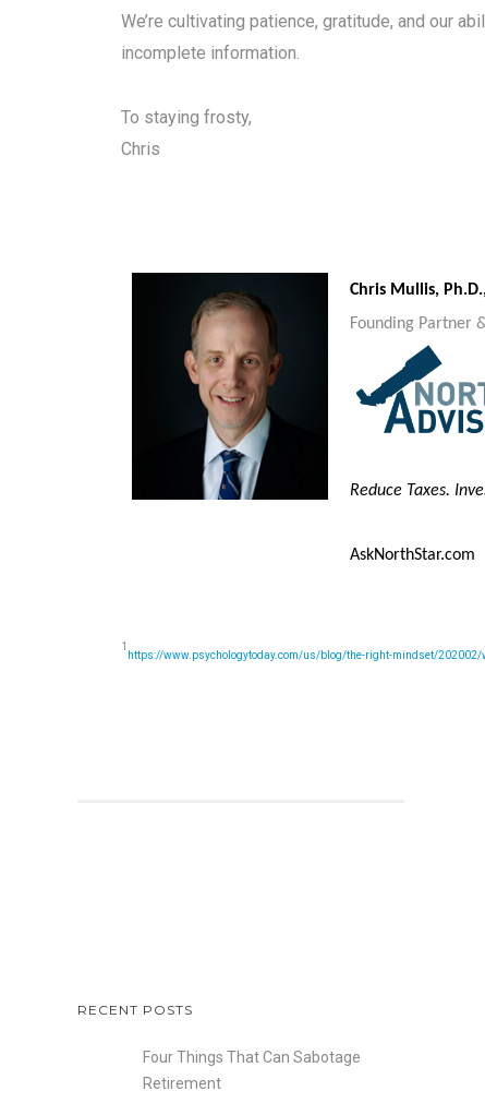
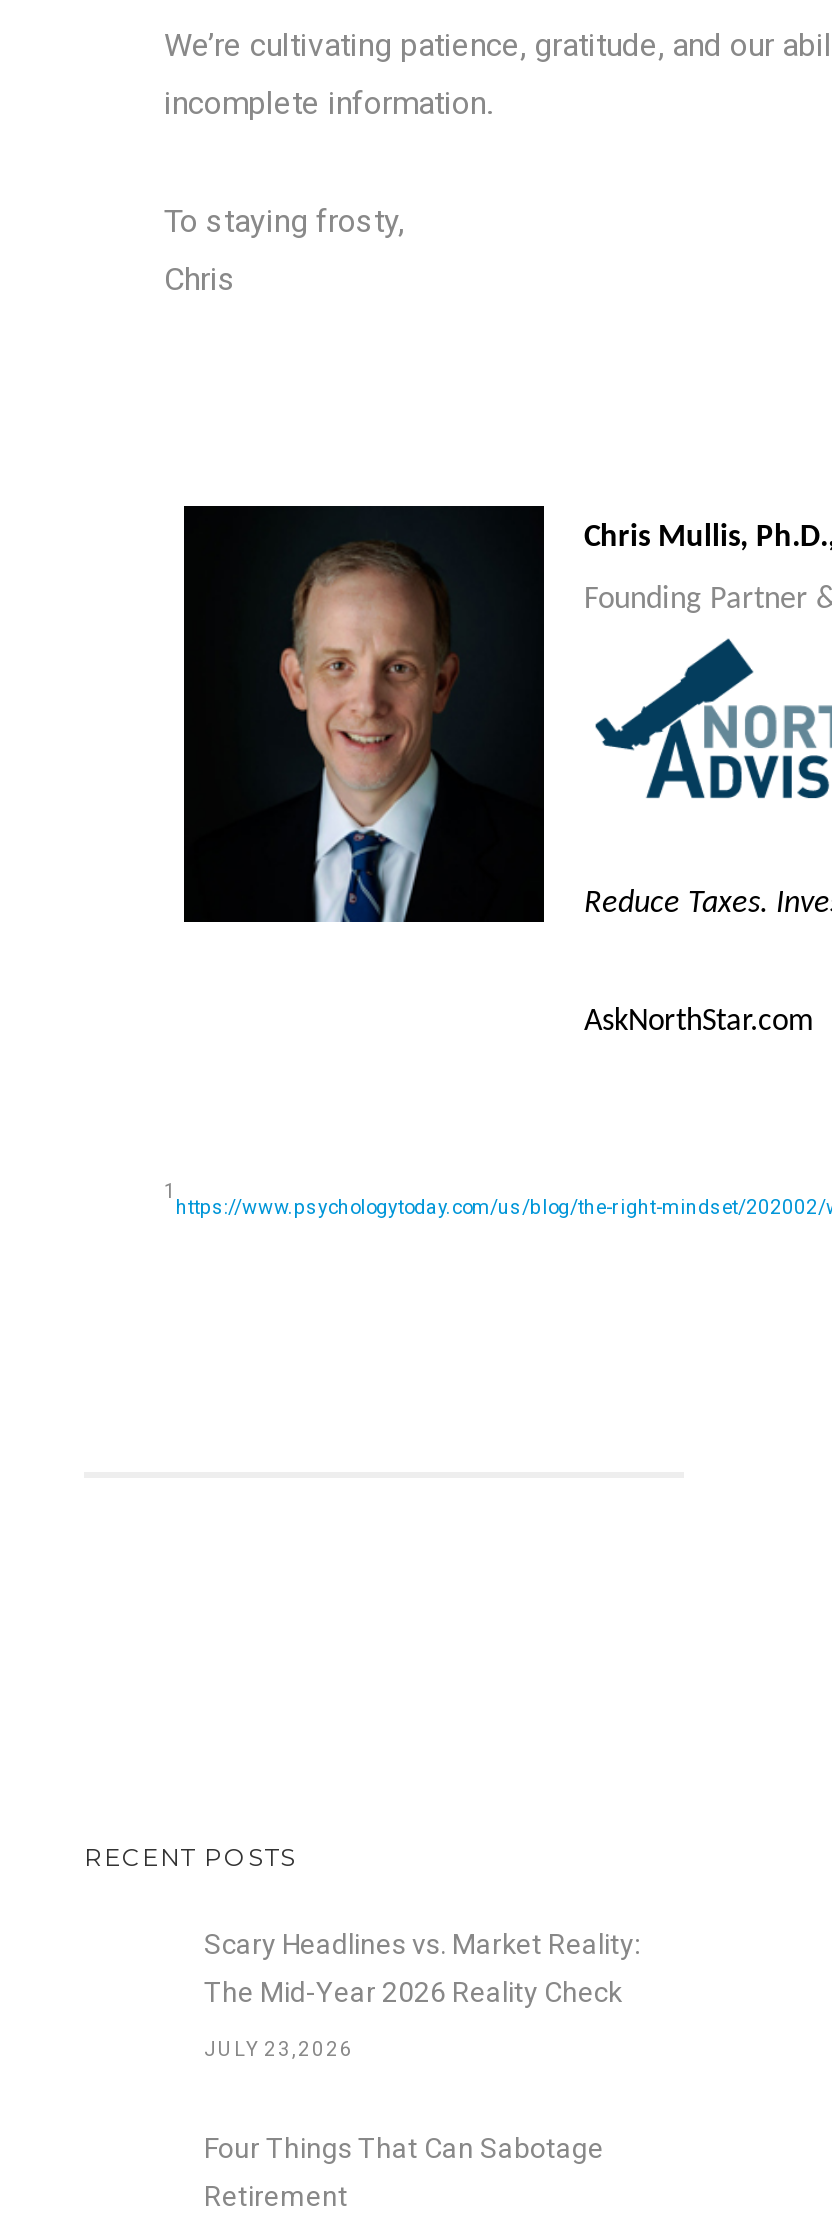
+ Scary Headlines vs. Market Reality:
+ The Mid-Year 2026 Reality Check
+ JULY 23,2026
